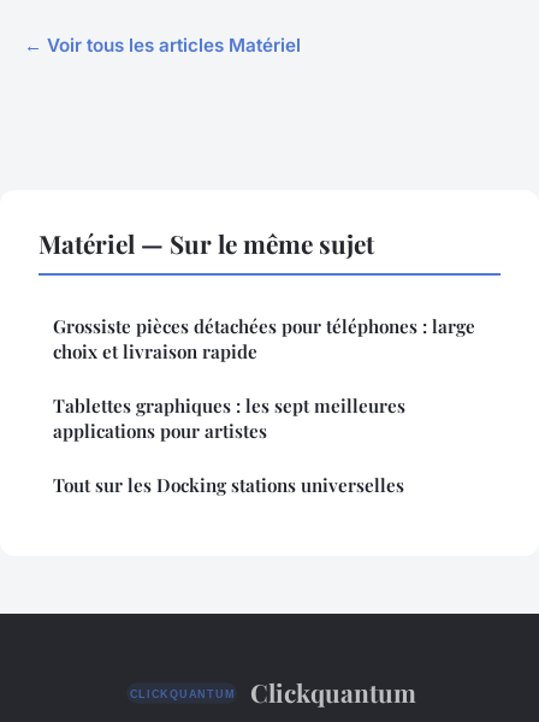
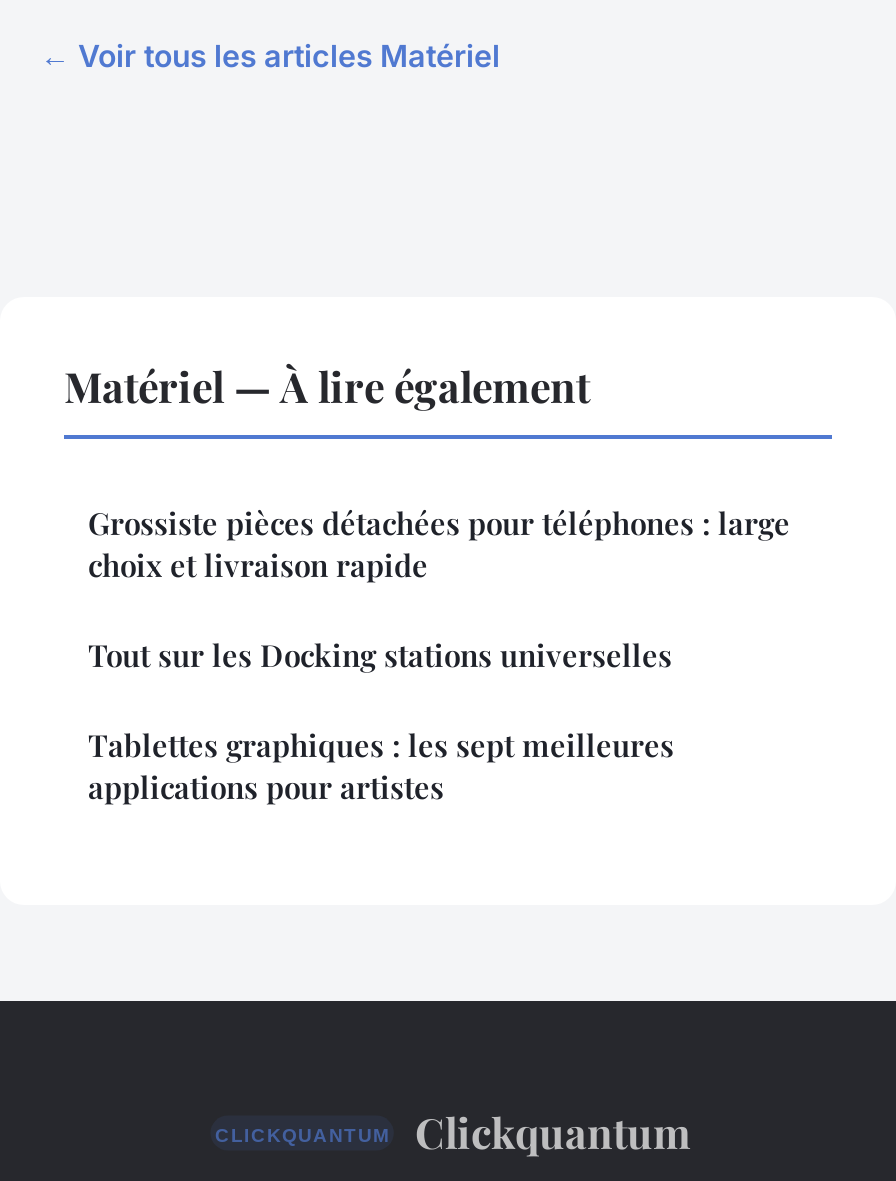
- Matériel — Sur le même sujet
+ Matériel — À lire également

moved down: Tablettes graphiques : les sept meilleures | applications pour artistes

moved up: Tout sur les Docking stations universelles
